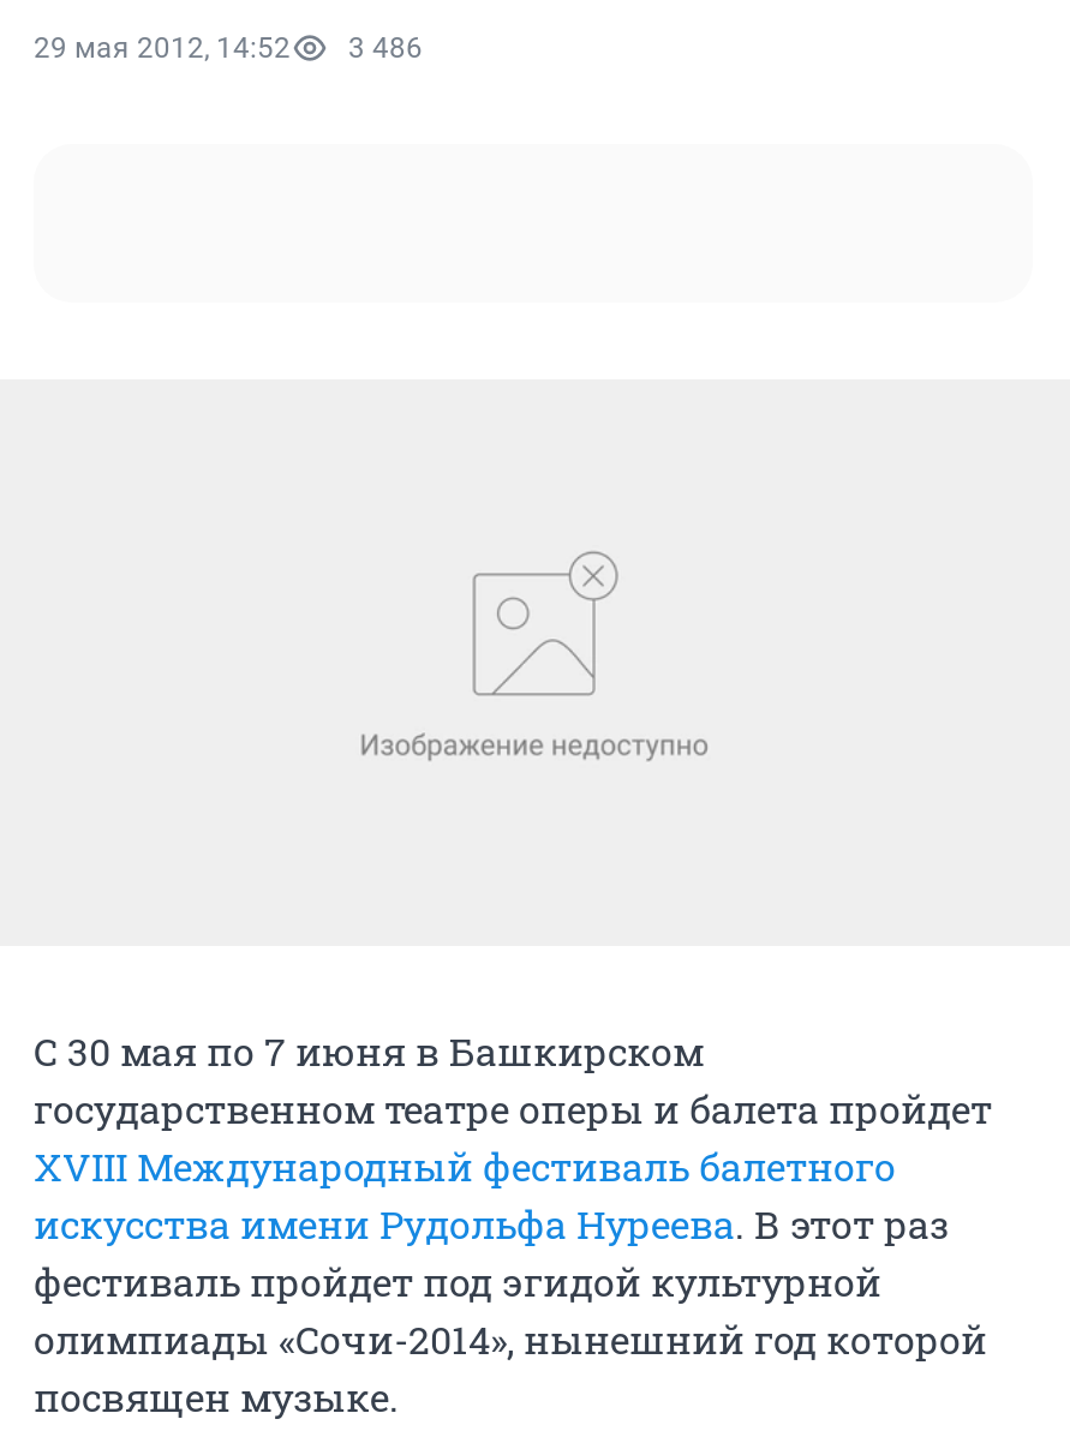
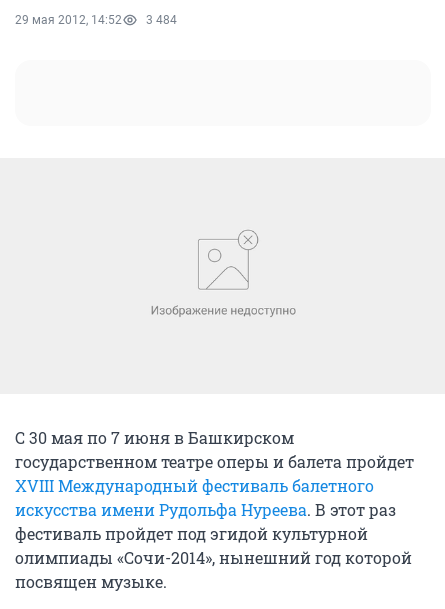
- 29 мая 2012, 14:52 3 486
+ 29 мая 2012, 14:52 3 484
